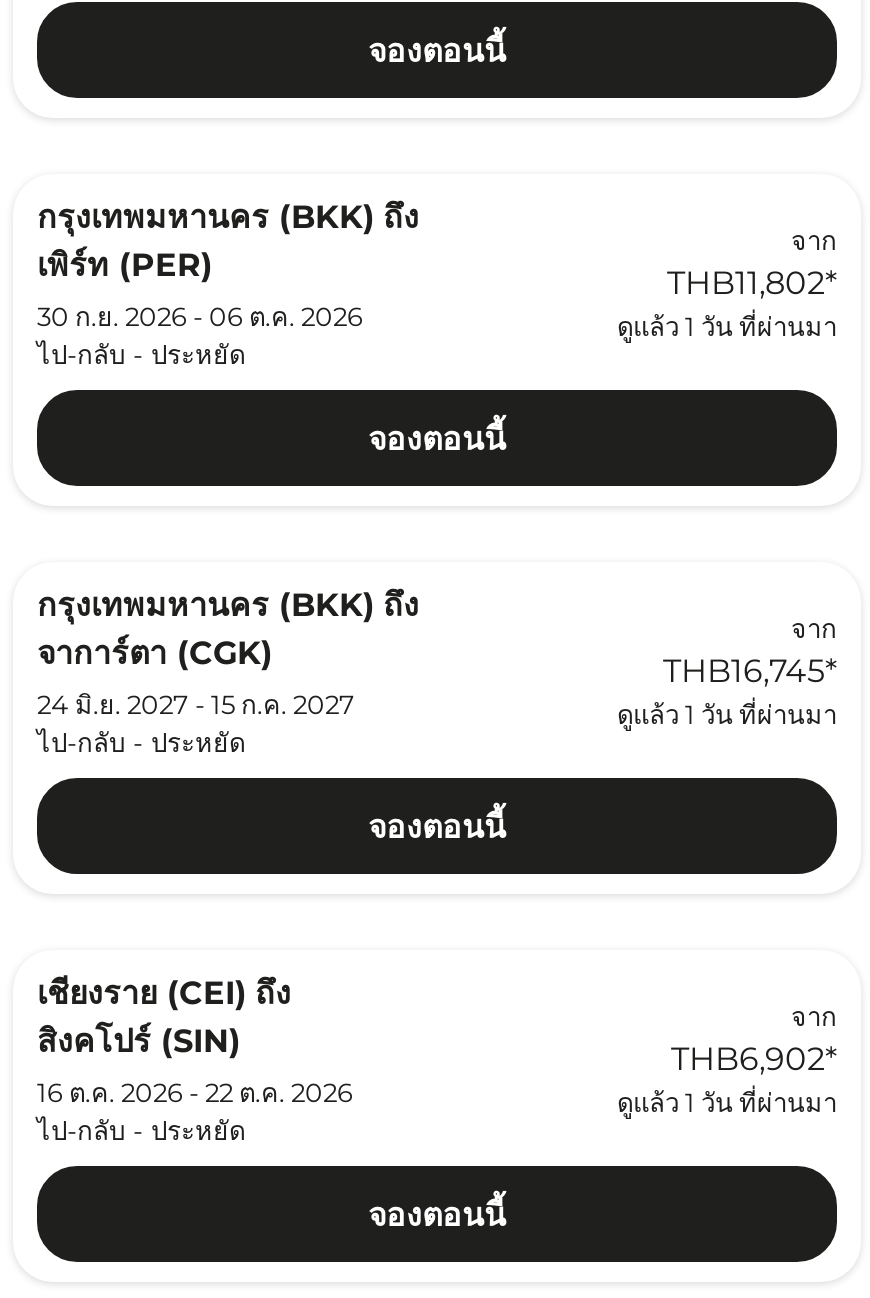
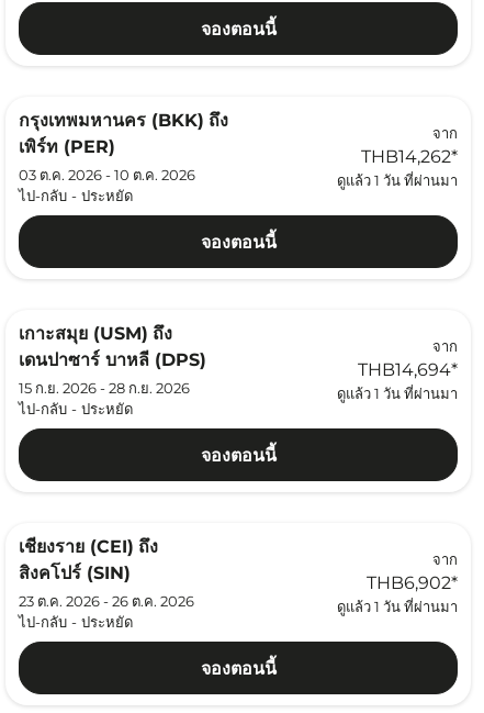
- THB11,802*
+ THB14,262*

- 30 ก.ย. 2026 - 06 ต.ค. 2026
+ 03 ต.ค. 2026 - 10 ต.ค. 2026

- กรุงเทพมหานคร (BKK) ถึง
- จาการ์ตา (CGK)
- 24 มิ.ย. 2027 - 15 ก.ค. 2027
+ เกาะสมุย (USM) ถึง
+ เดนปาซาร์ บาหลี (DPS)
+ 15 ก.ย. 2026 - 28 ก.ย. 2026

- THB16,745*
+ THB14,694*

- 16 ต.ค. 2026 - 22 ต.ค. 2026
+ 23 ต.ค. 2026 - 26 ต.ค. 2026
